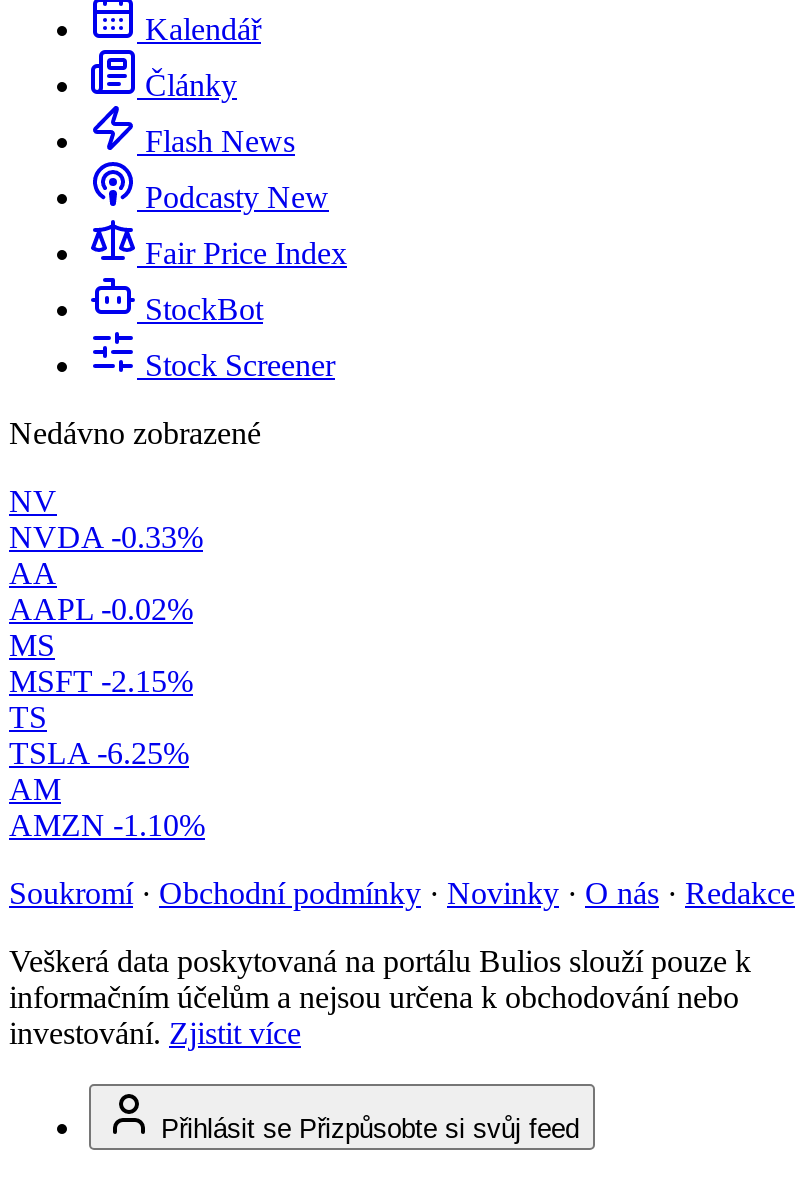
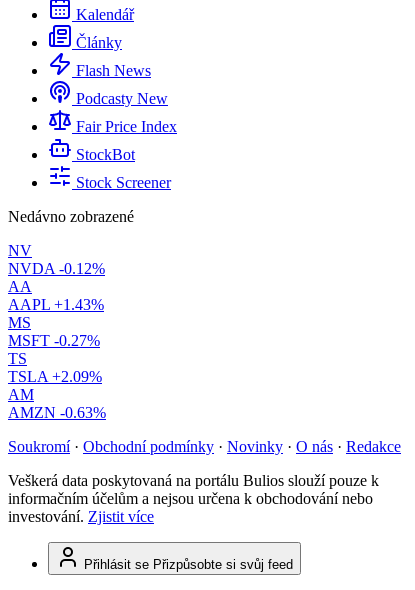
- NVDA -0.33%
+ NVDA -0.12%

- AAPL -0.02%
+ AAPL +1.43%

- MSFT -2.15%
+ MSFT -0.27%

- TSLA -6.25%
+ TSLA +2.09%

- AMZN -1.10%
+ AMZN -0.63%
